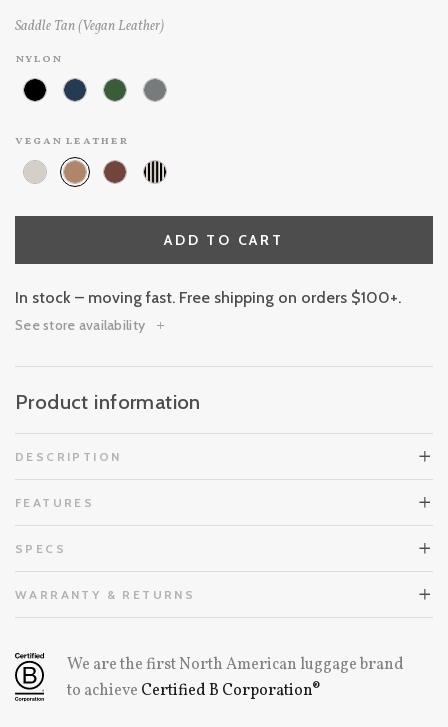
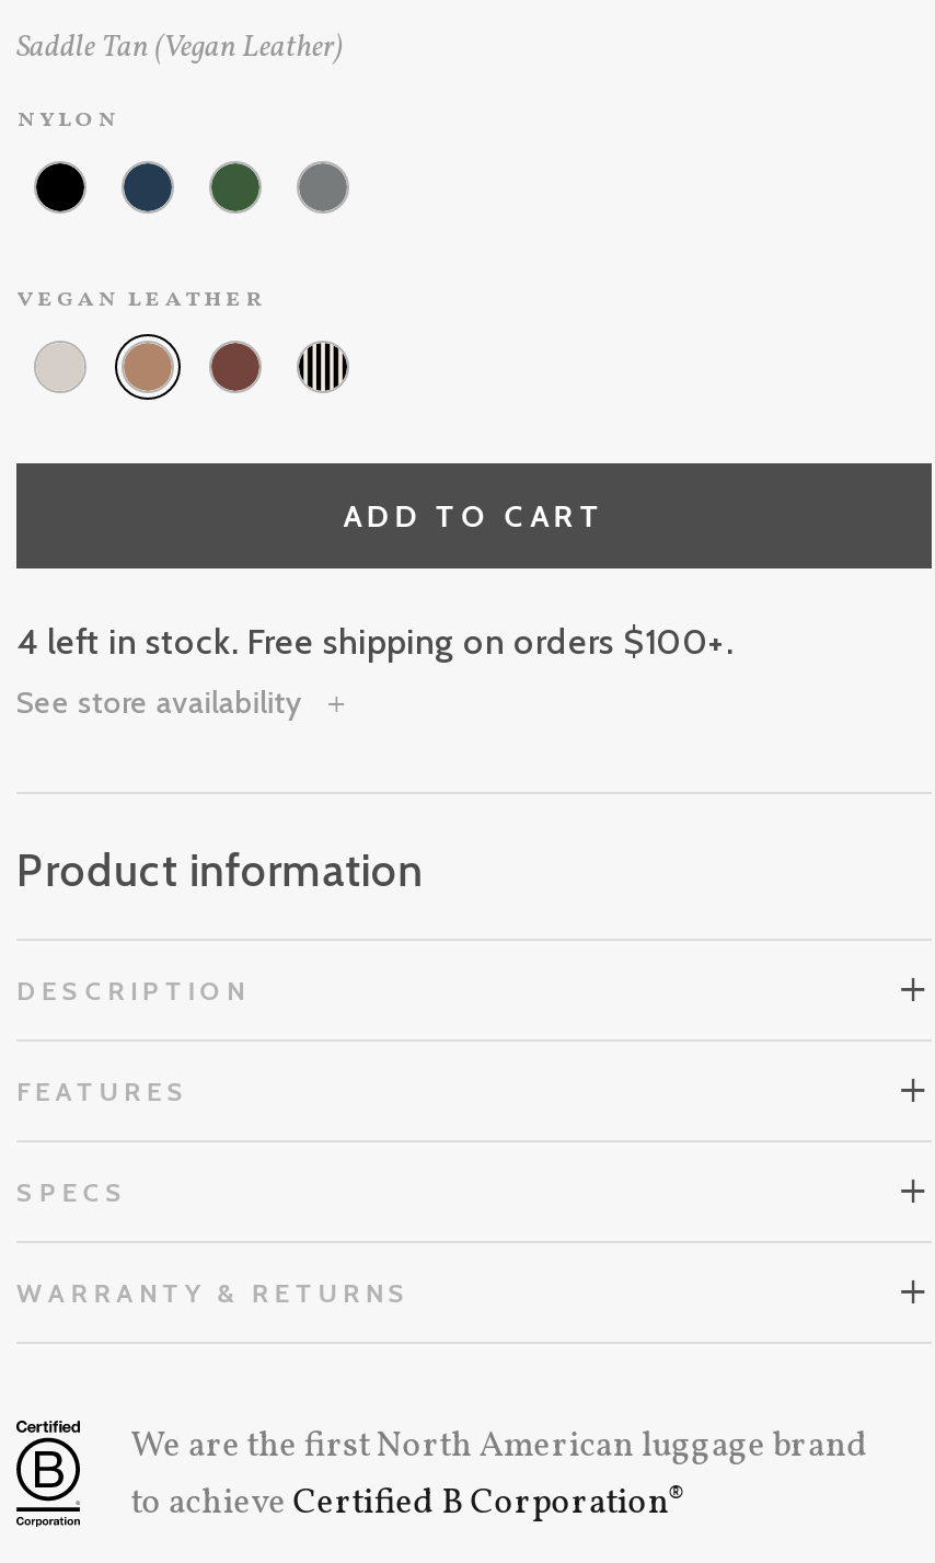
- In stock – moving fast. Free shipping on orders $100+.
+ 4 left in stock. Free shipping on orders $100+.
